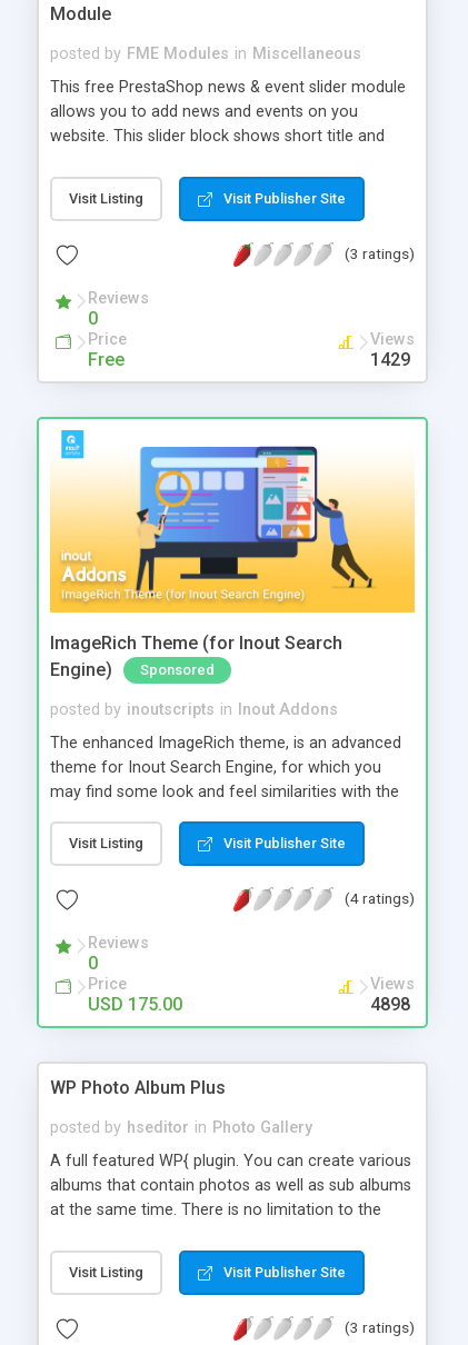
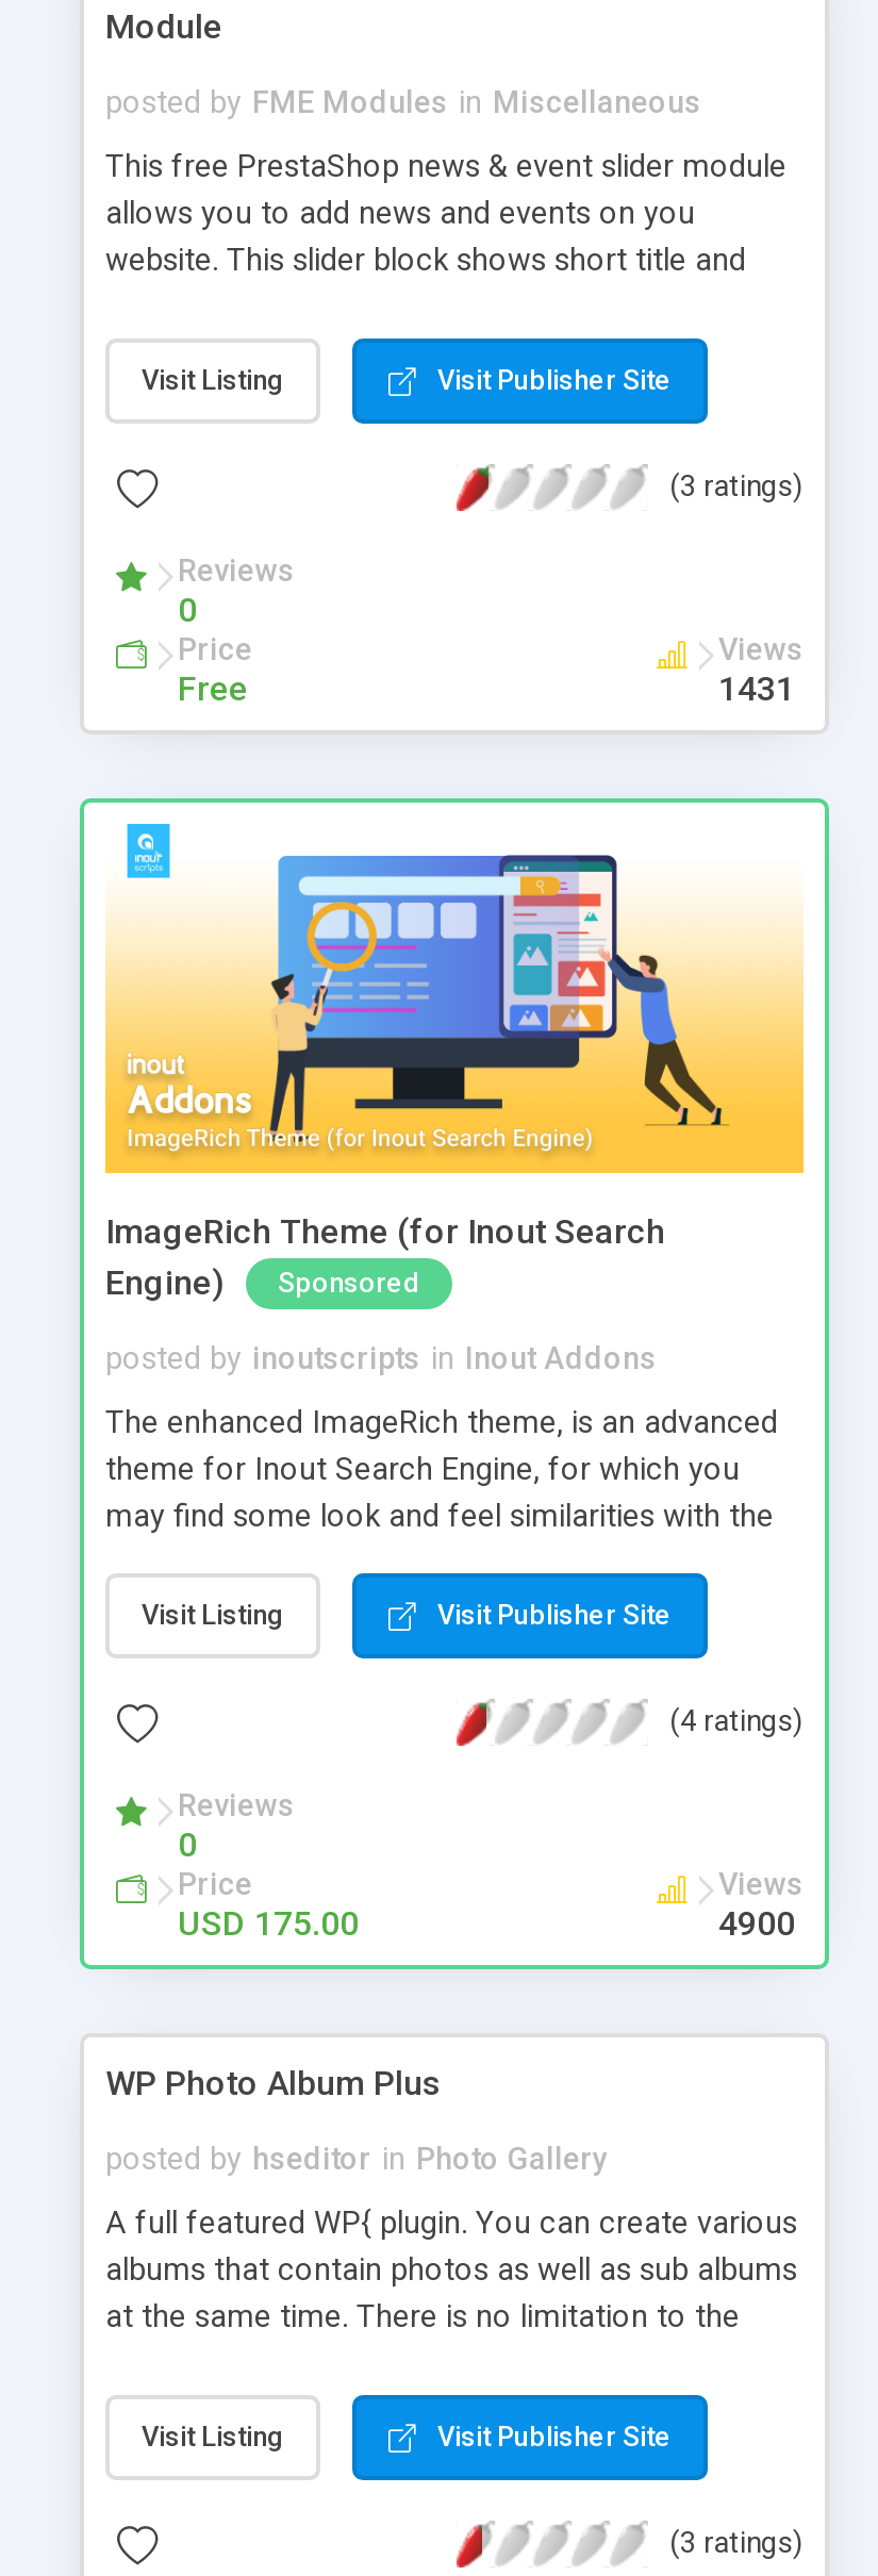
- 1429
+ 1431

- 4898
+ 4900
